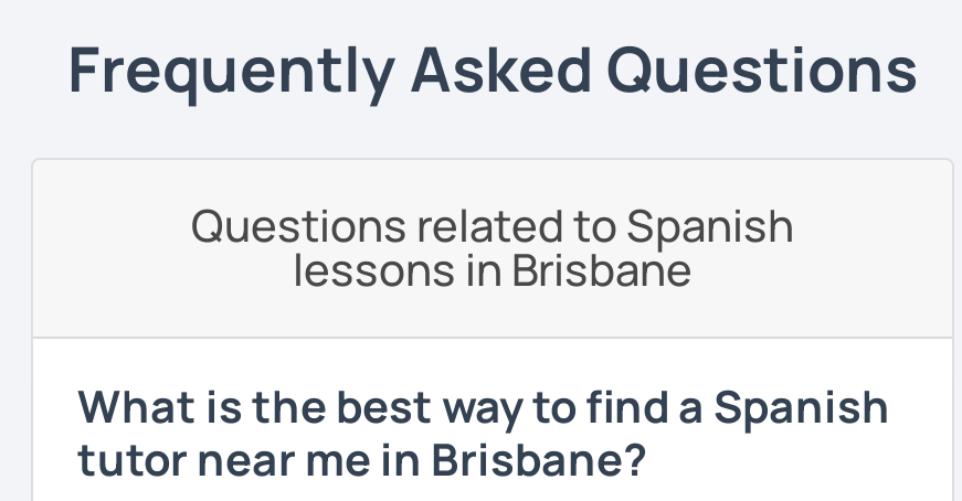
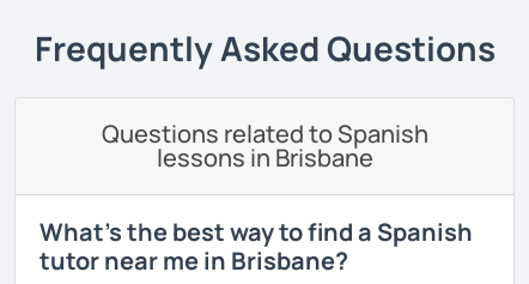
- What is the best way to find a Spanish
+ What's the best way to find a Spanish
